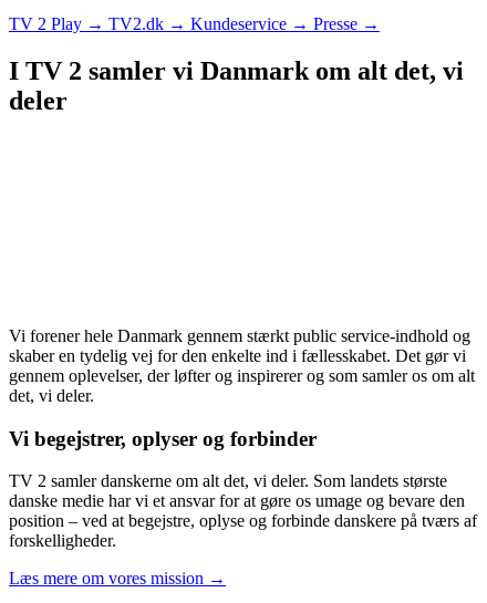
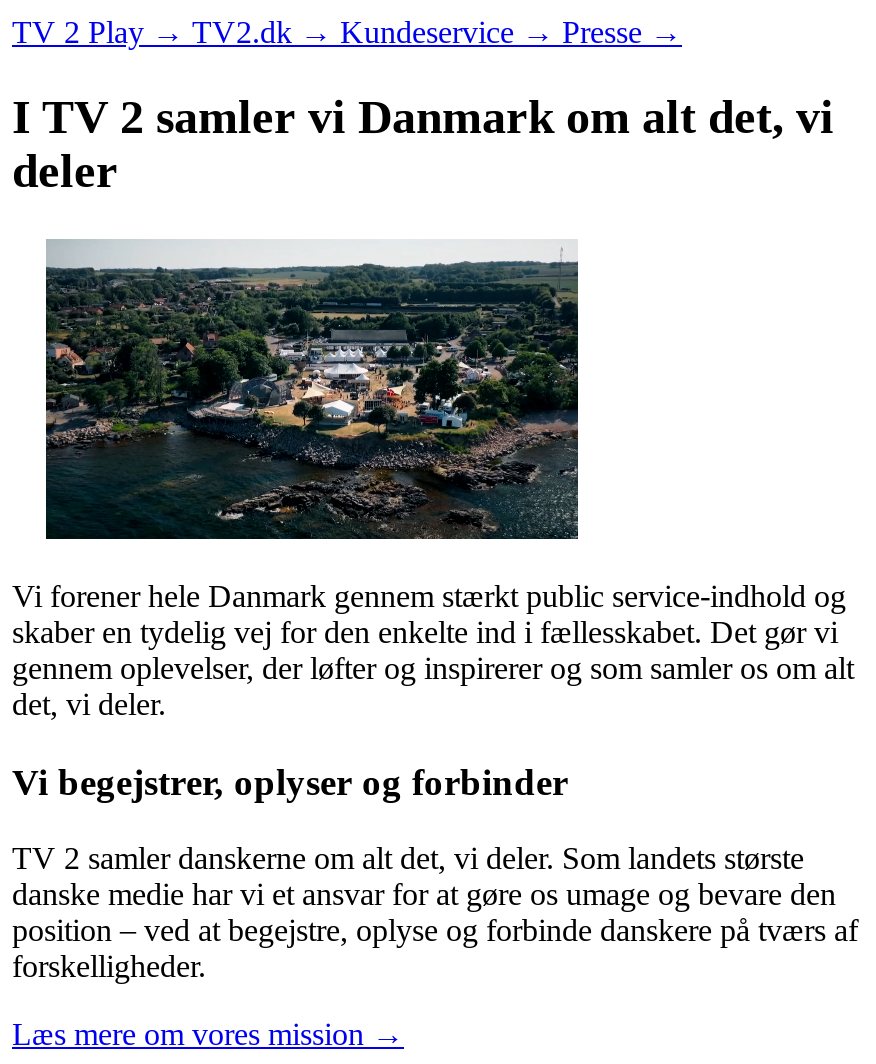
+ [image]
